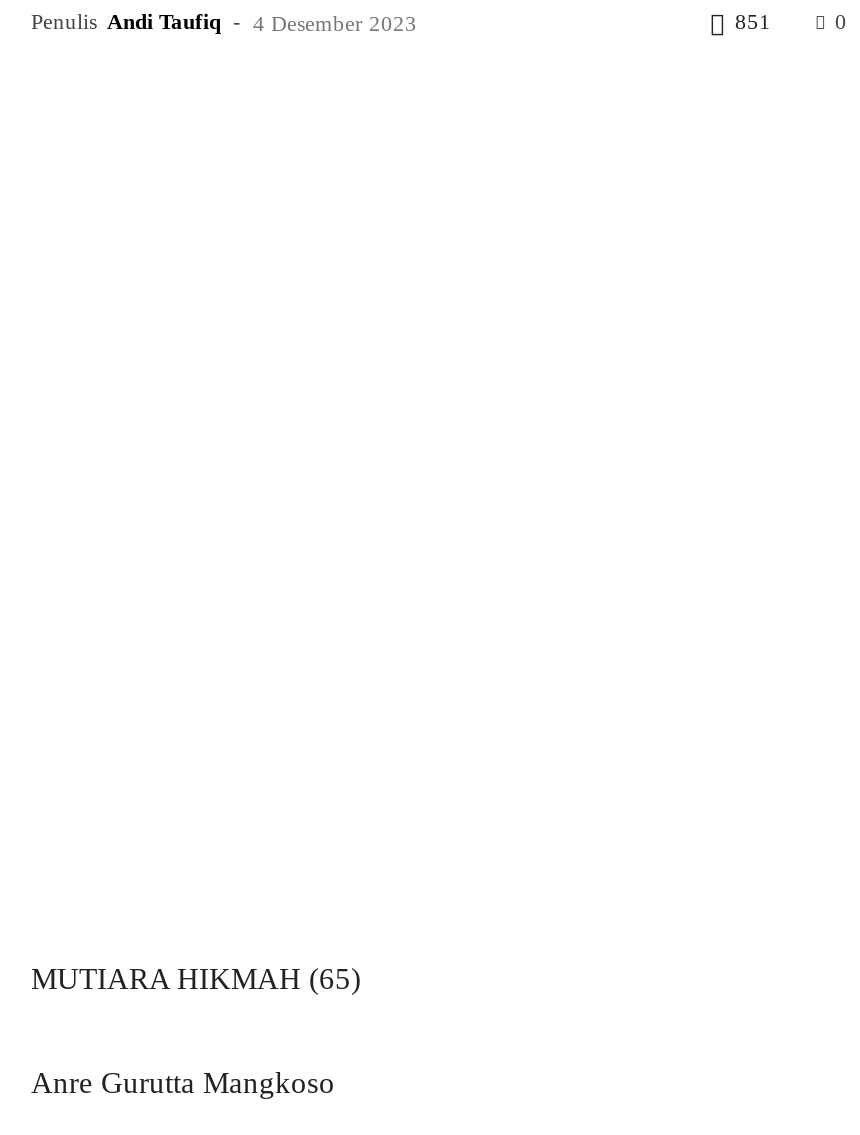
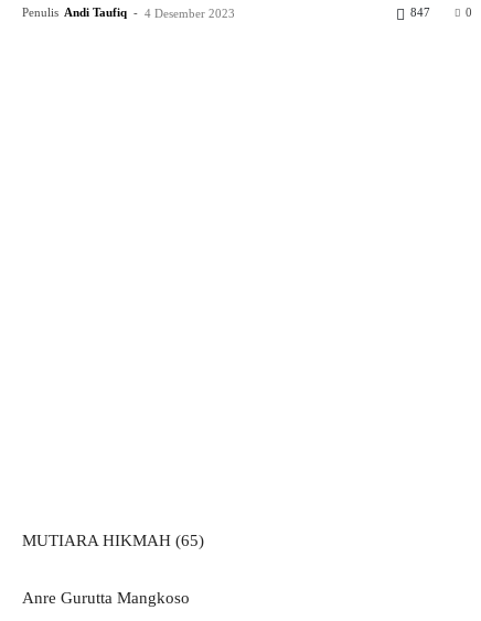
- 851
+ 847
